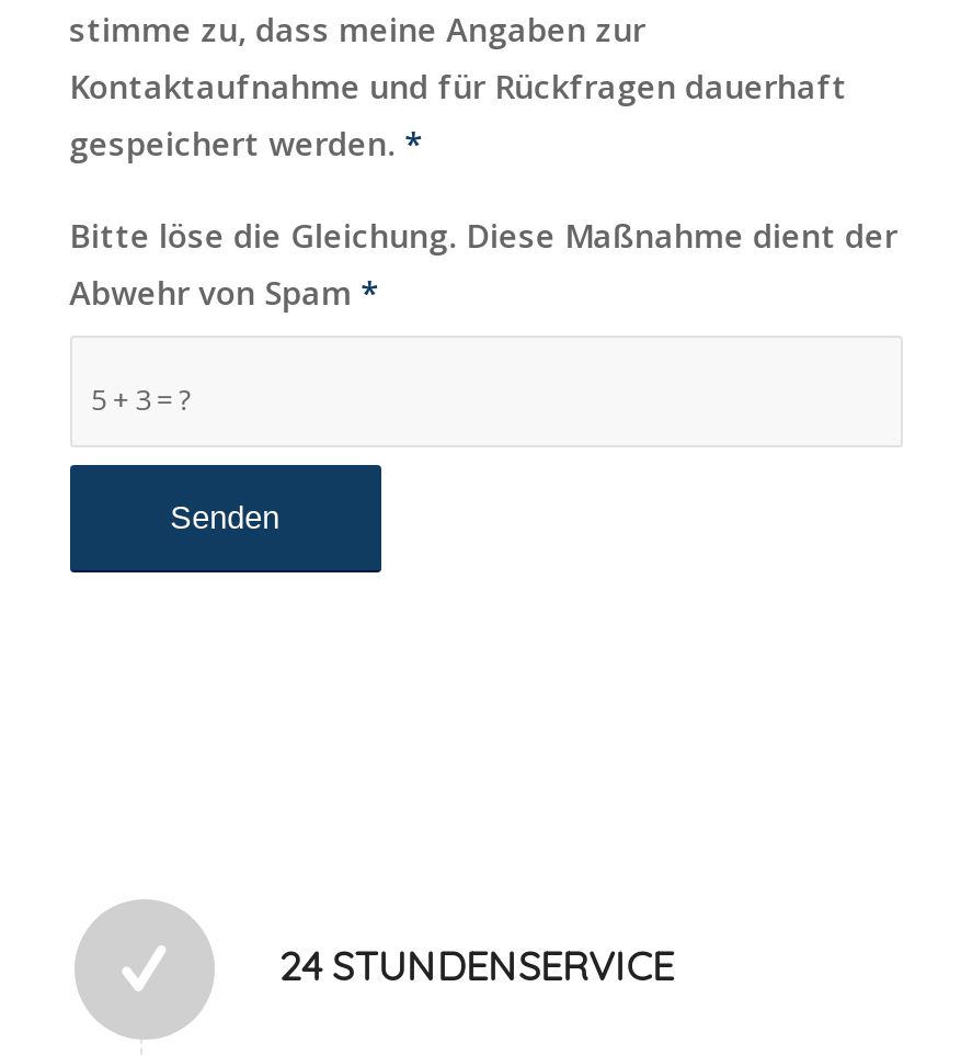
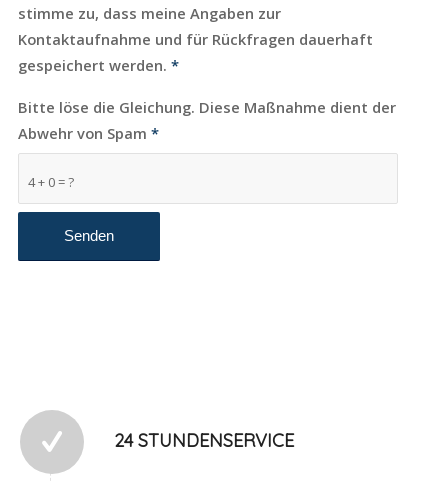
- 5 + 3 = ?
+ 4 + 0 = ?
